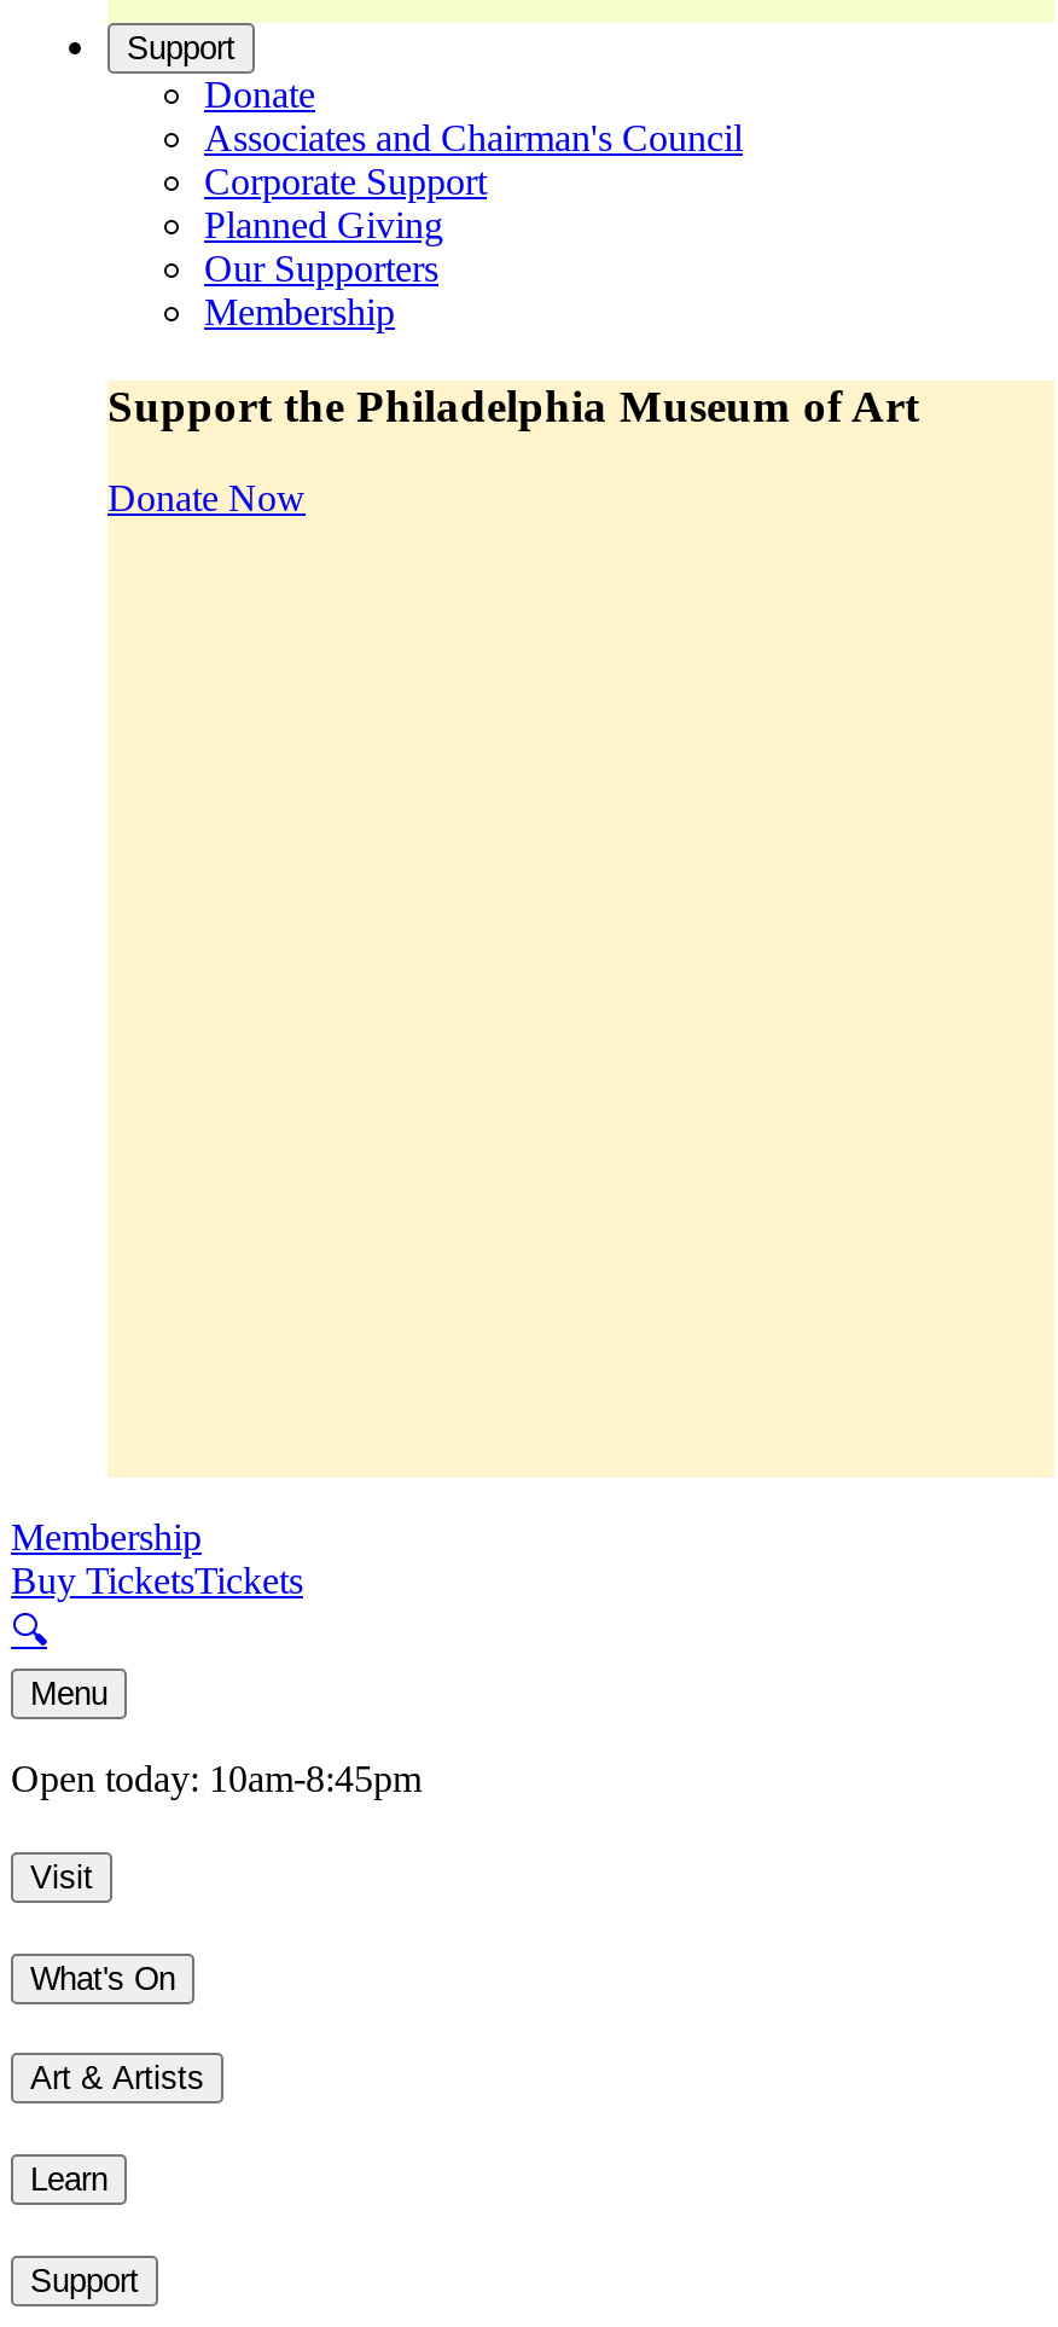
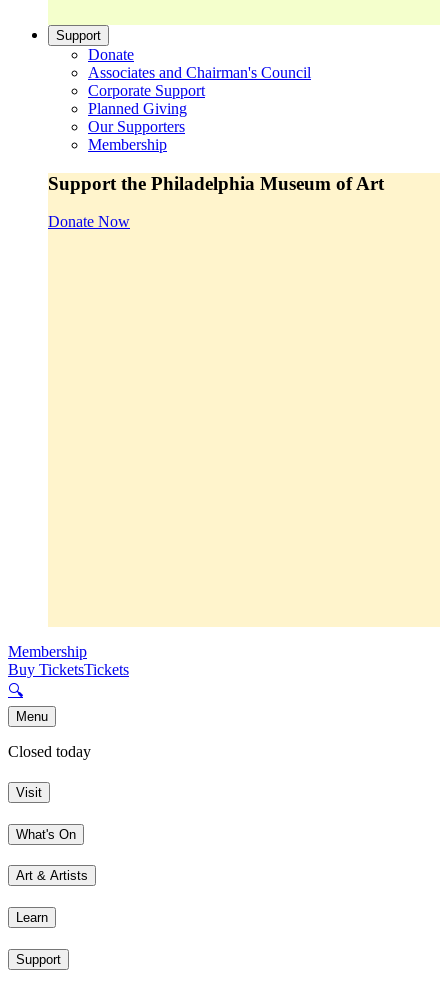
- Open today: 10am-8:45pm
+ Closed today
